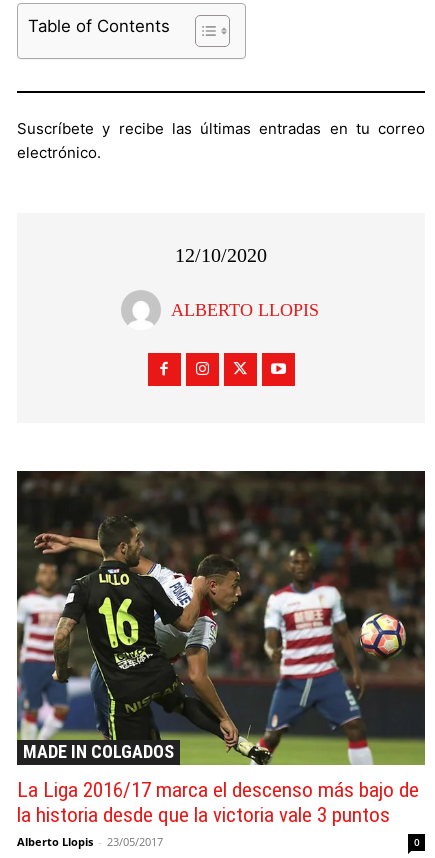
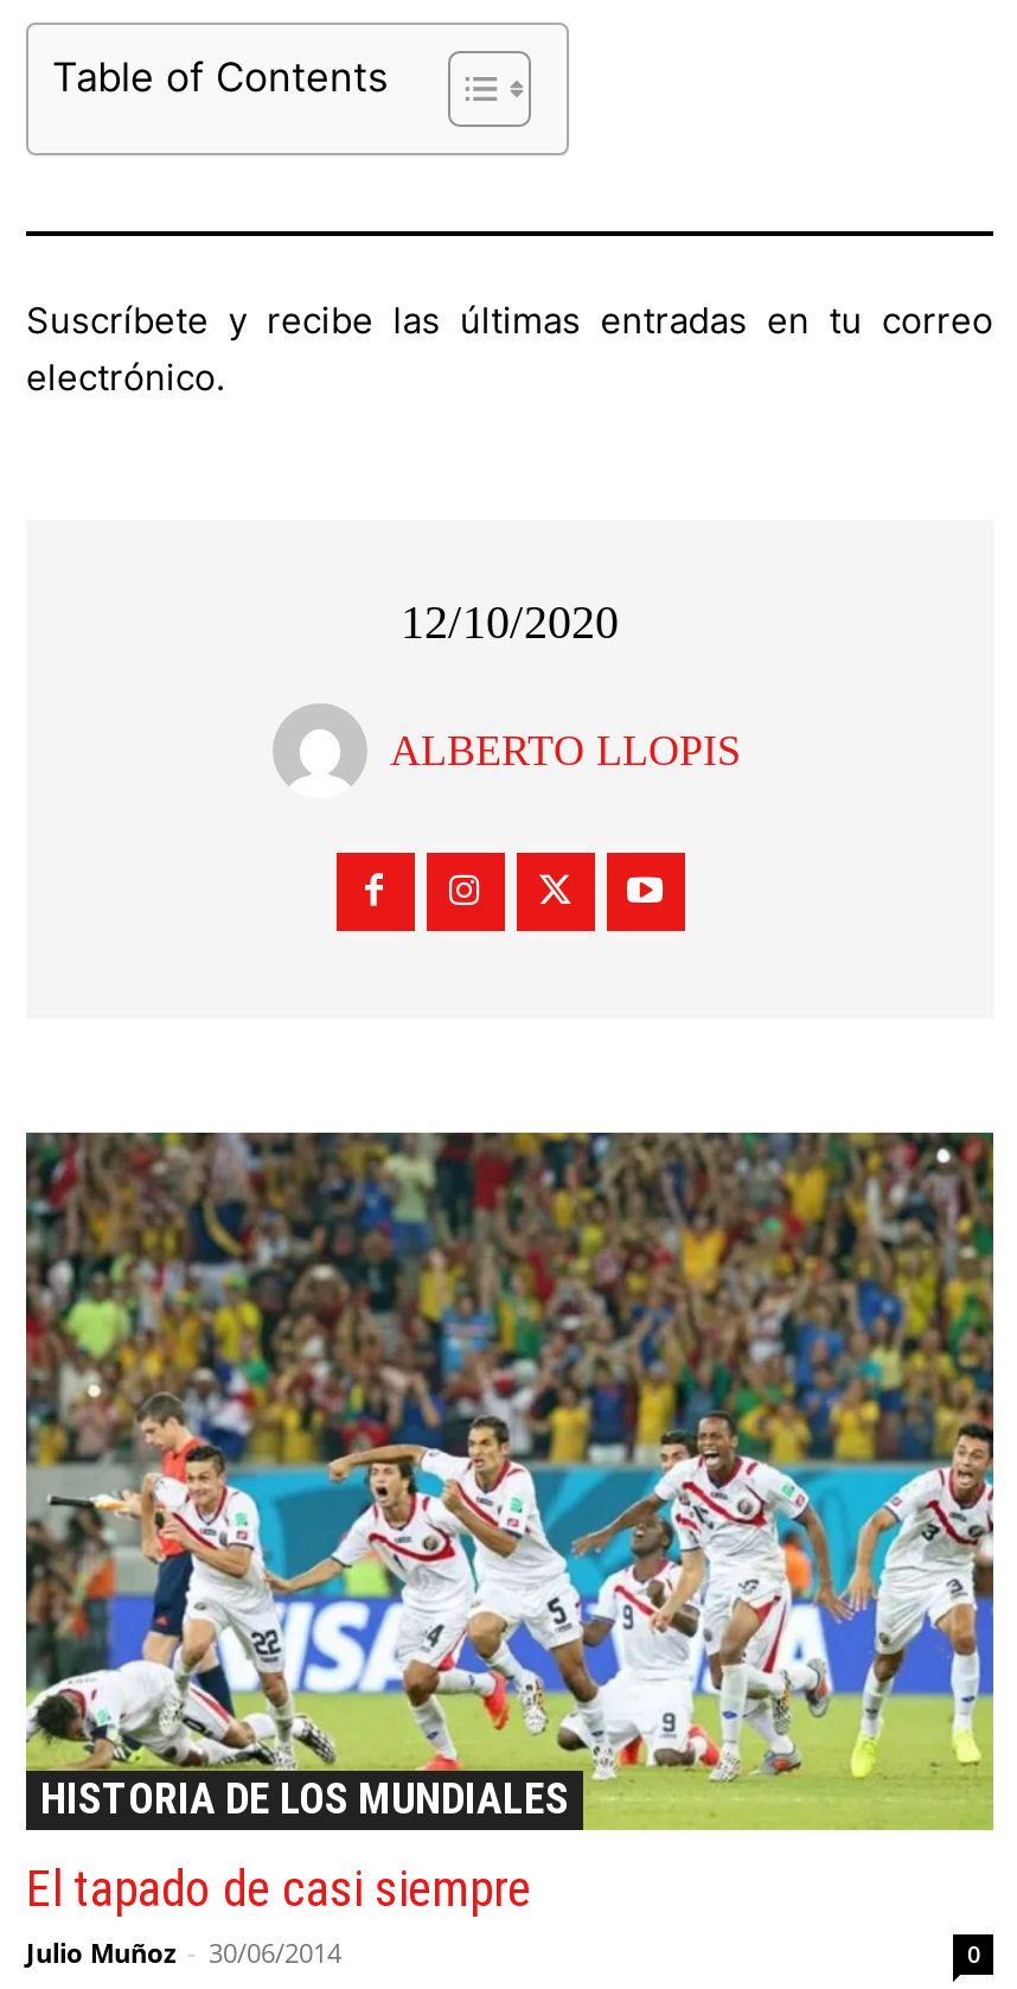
- [image]
- MADE IN COLGADOS
+ [image]
+ HISTORIA DE LOS MUNDIALES

- La Liga 2016/17 marca el descenso más bajo de
- la historia desde que la victoria vale 3 puntos
- Alberto Llopis - 23/05/2017
+ El tapado de casi siempre
+ Julio Muñoz - 30/06/2014
